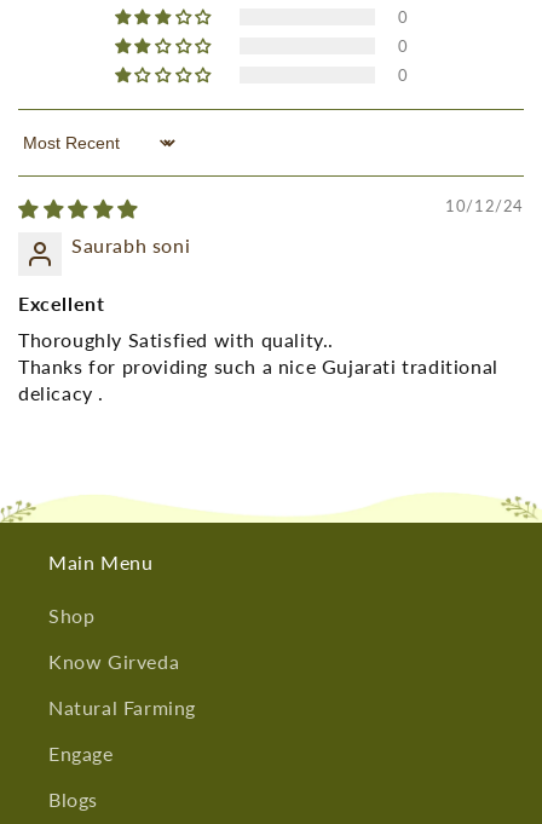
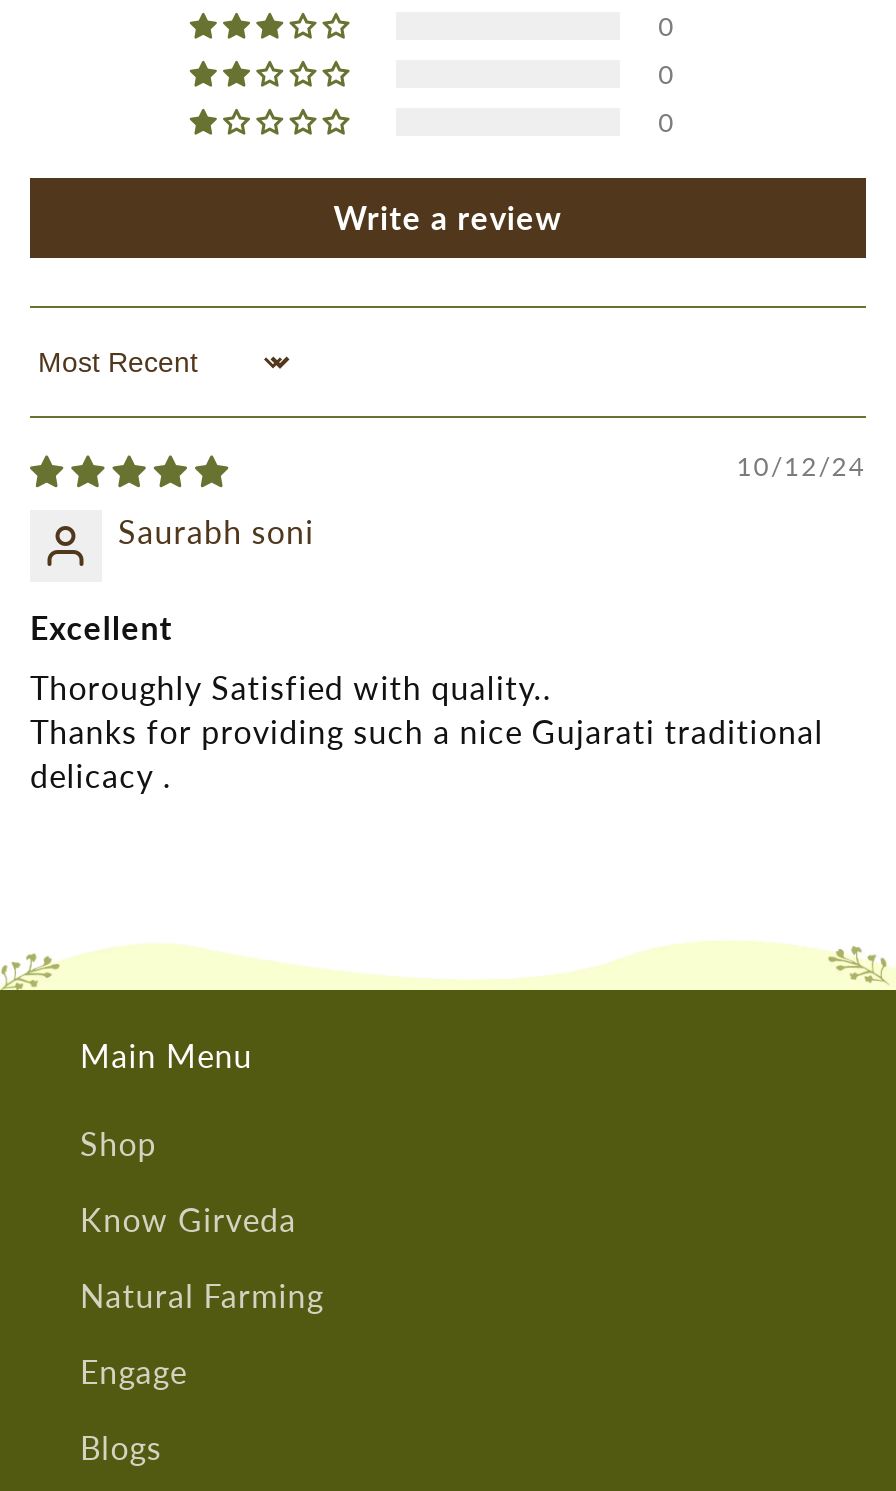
+ Write a review
